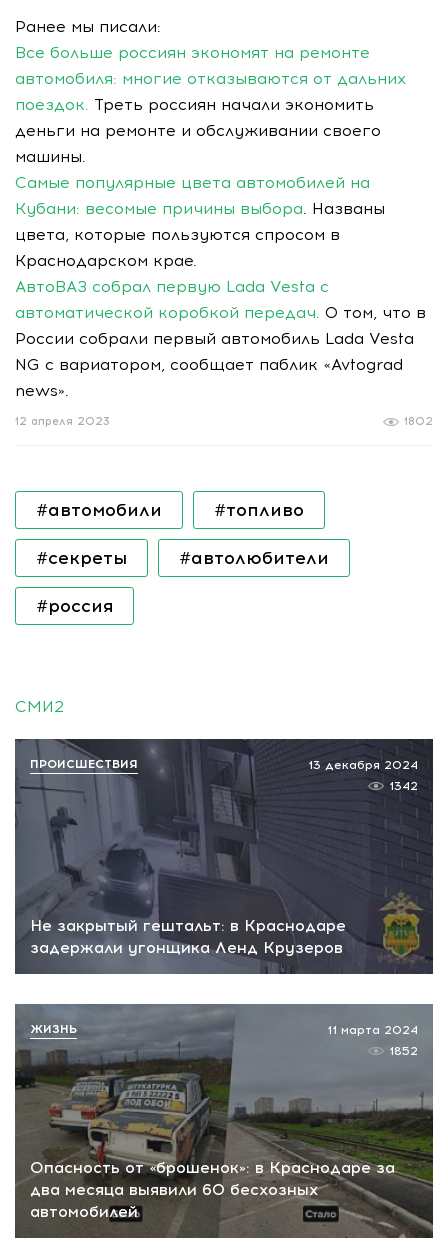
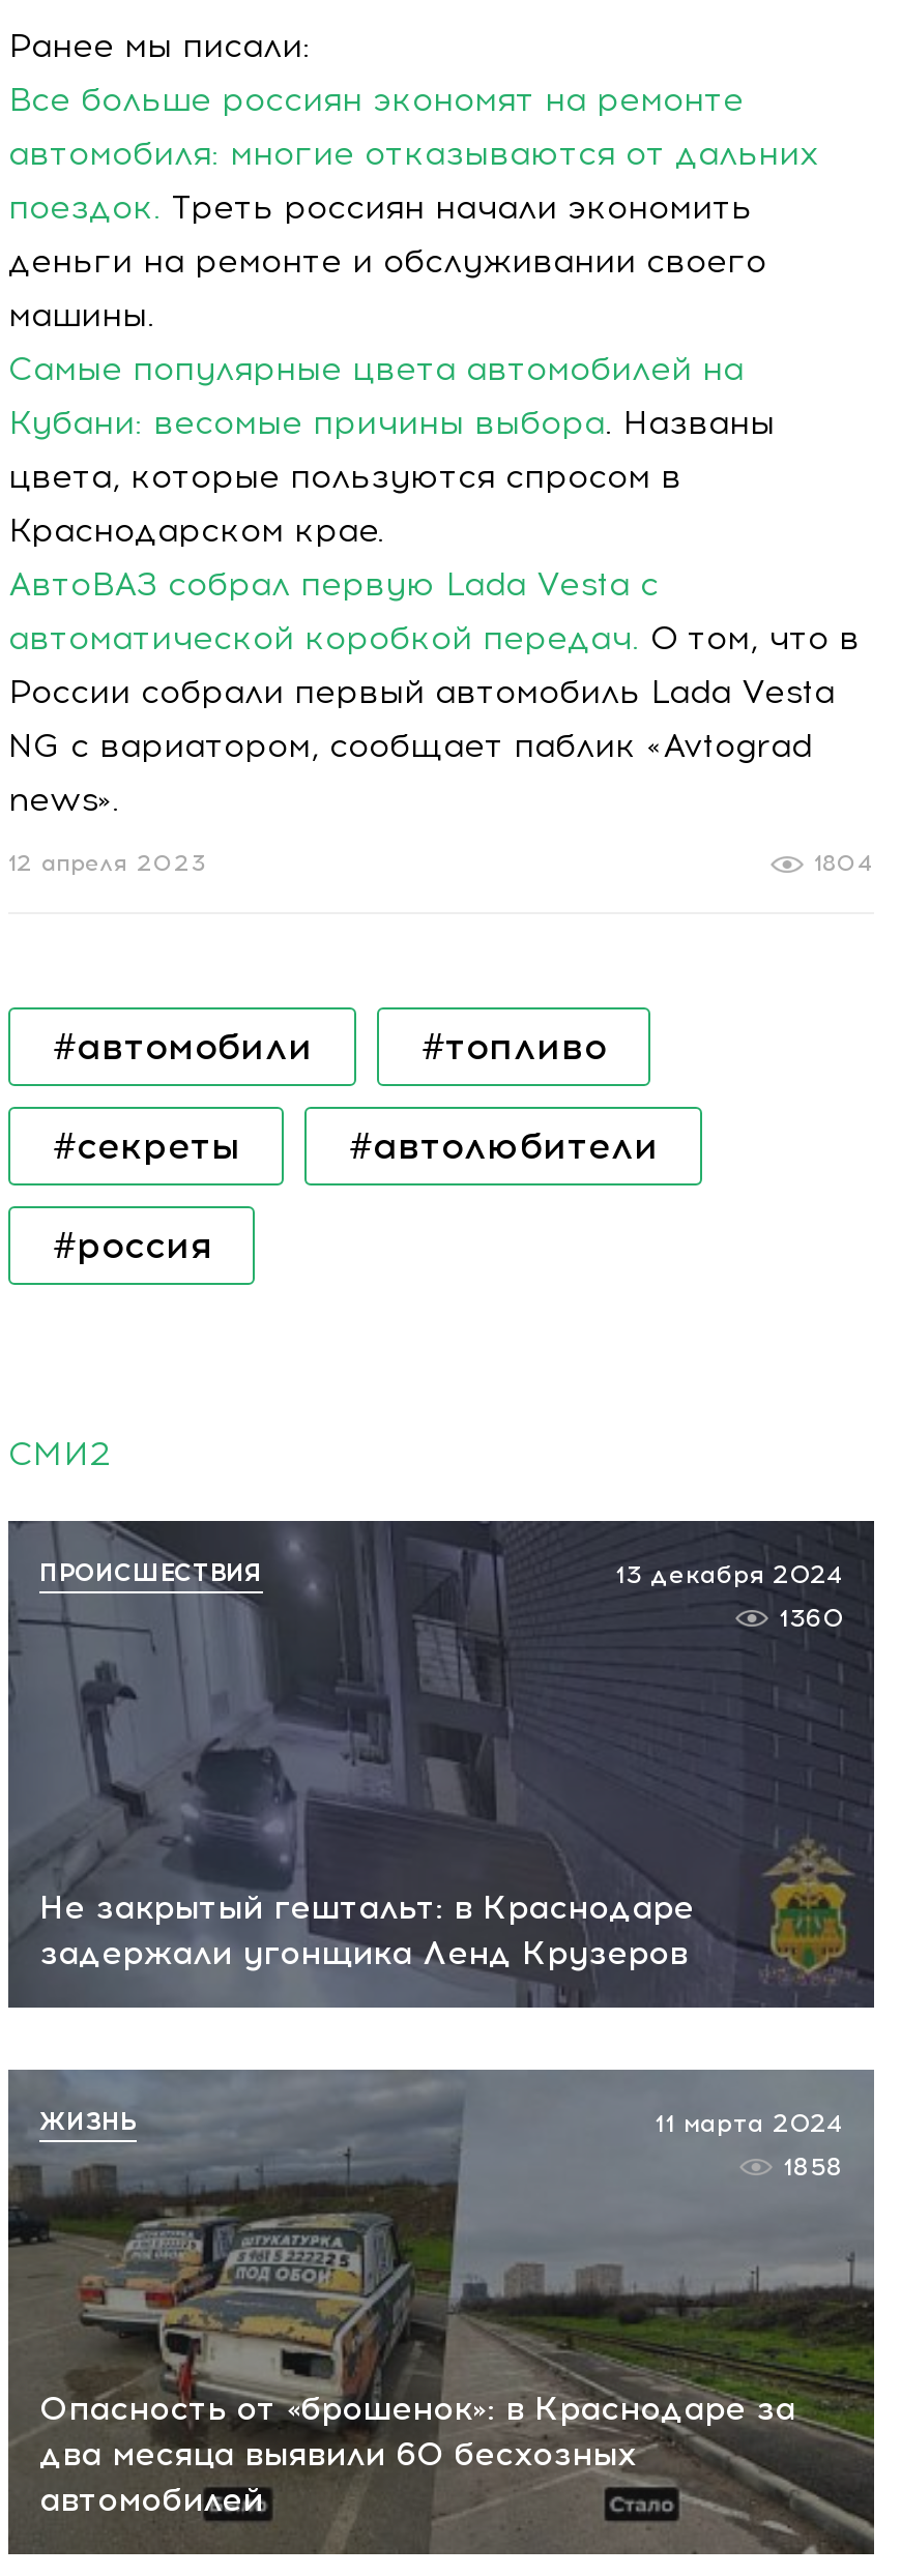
- 1802
+ 1804

- 1342
+ 1360

- 1852
+ 1858
